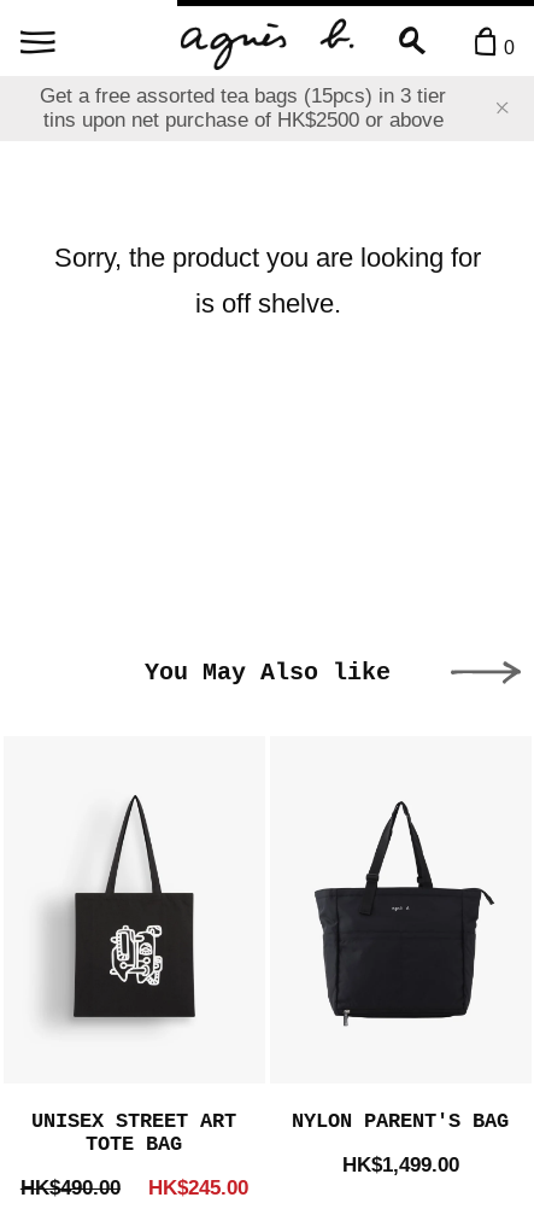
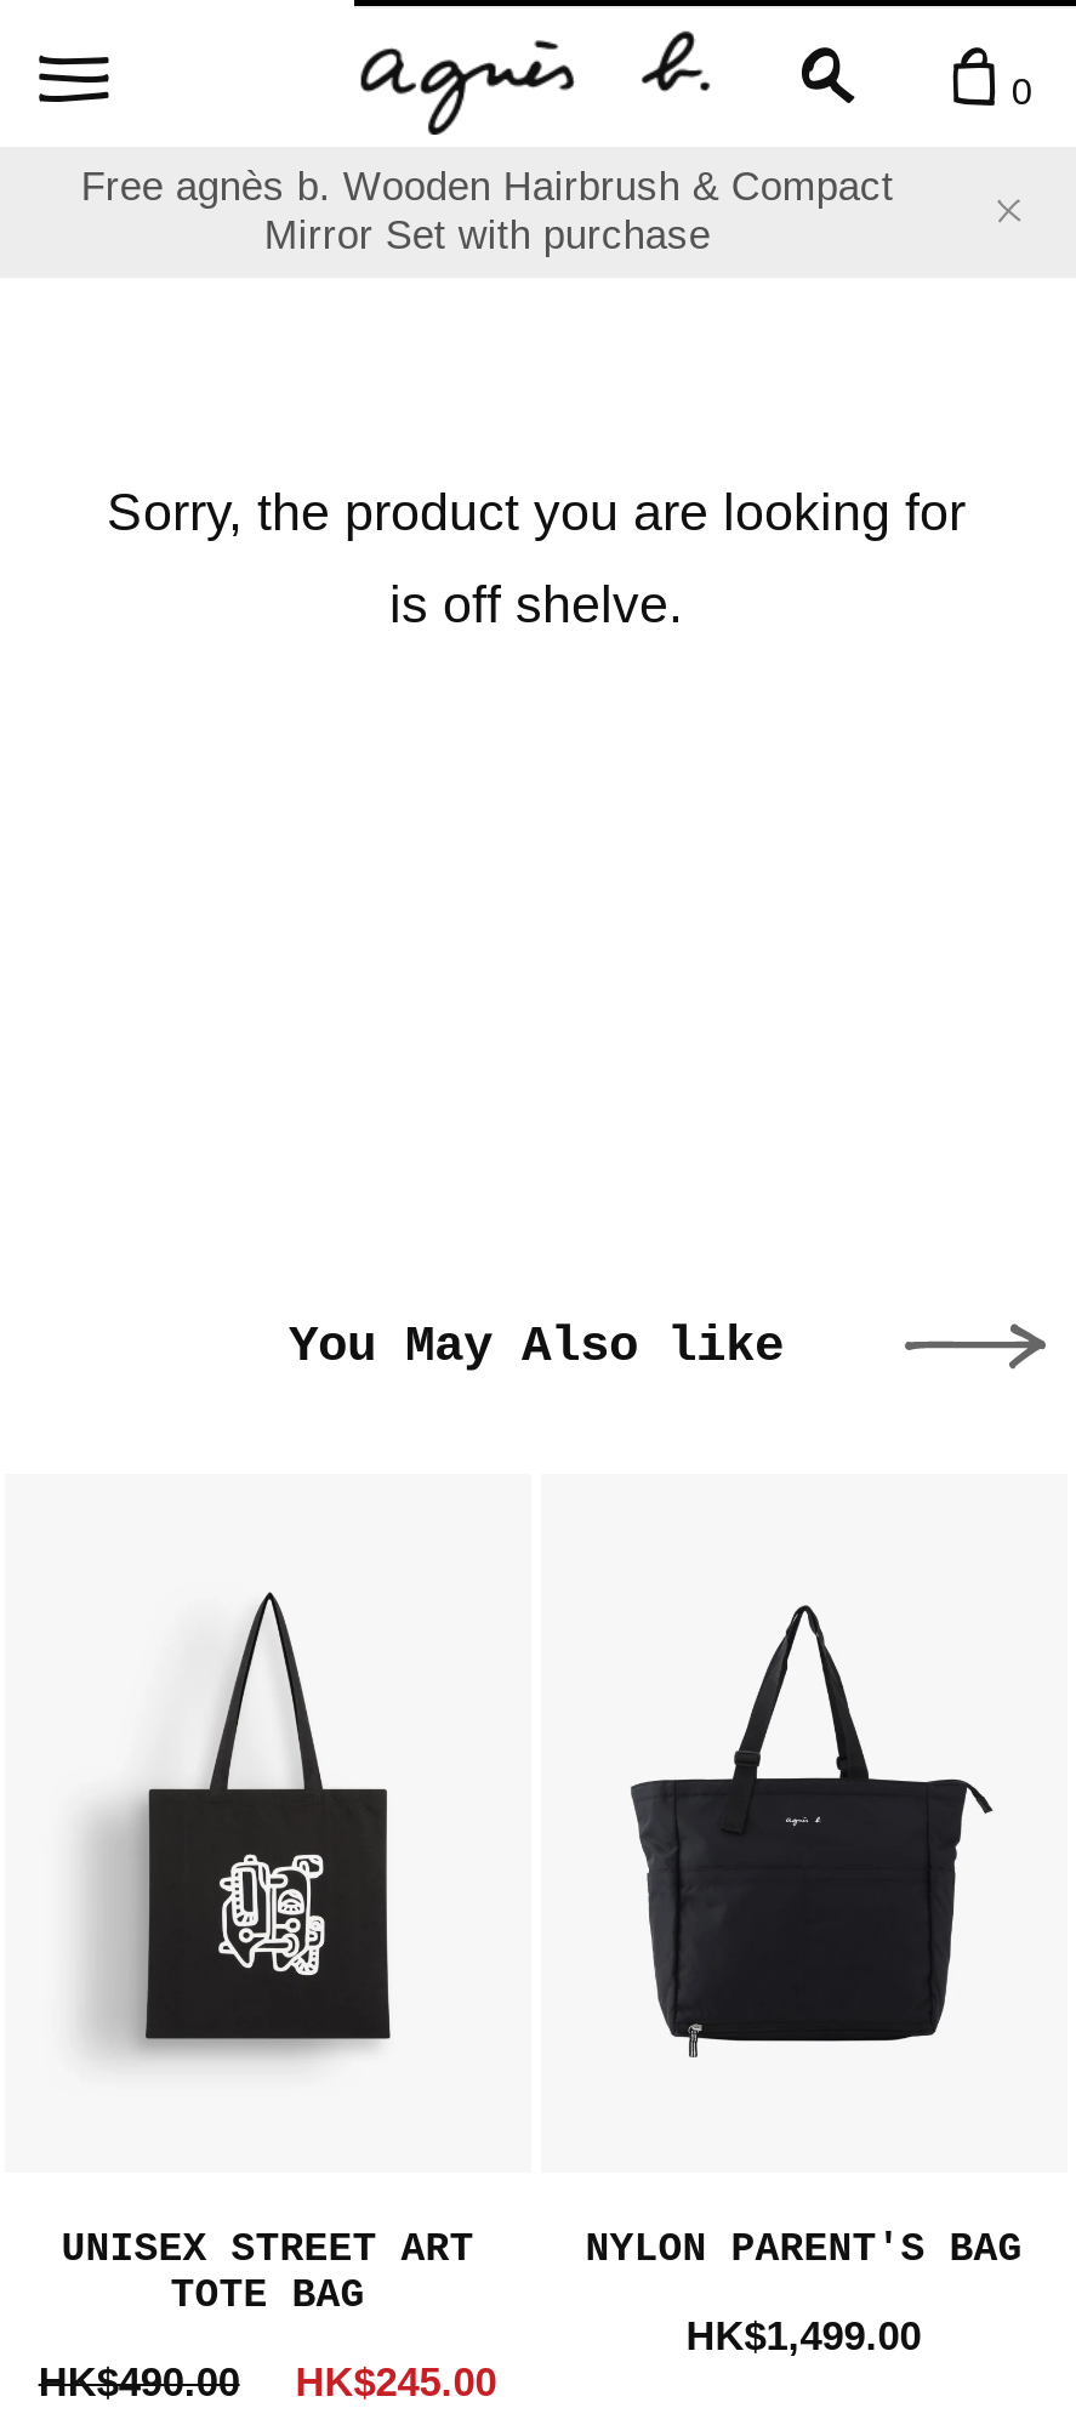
- Get a free assorted tea bags (15pcs) in 3 tier
- tins upon net purchase of HK$2500 or above
+ Free agnès b. Wooden Hairbrush & Compact
+ Mirror Set with purchase
